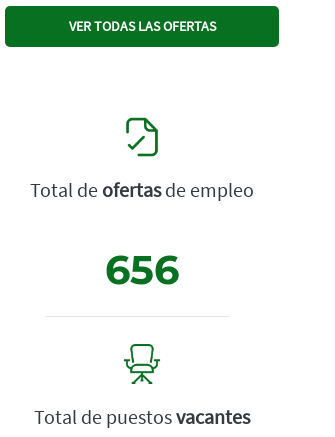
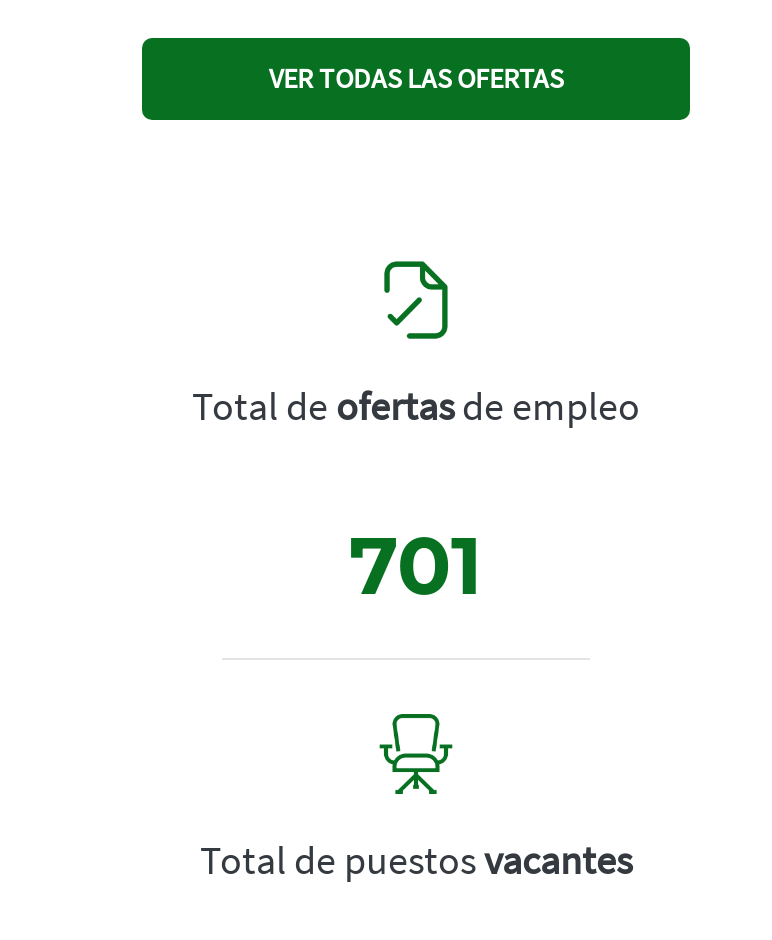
- 656
+ 701
